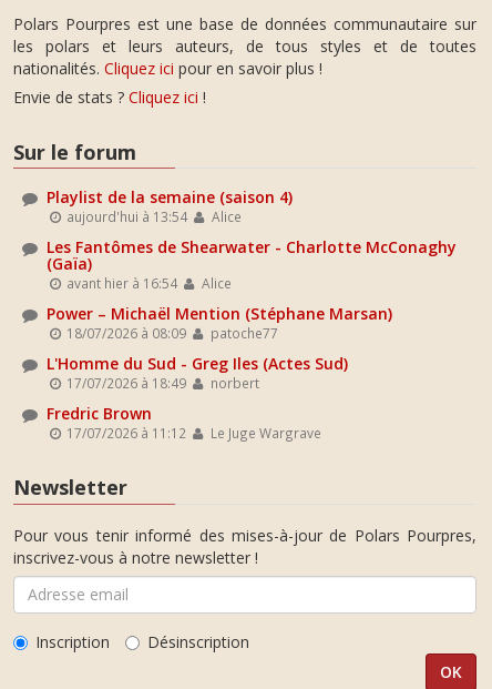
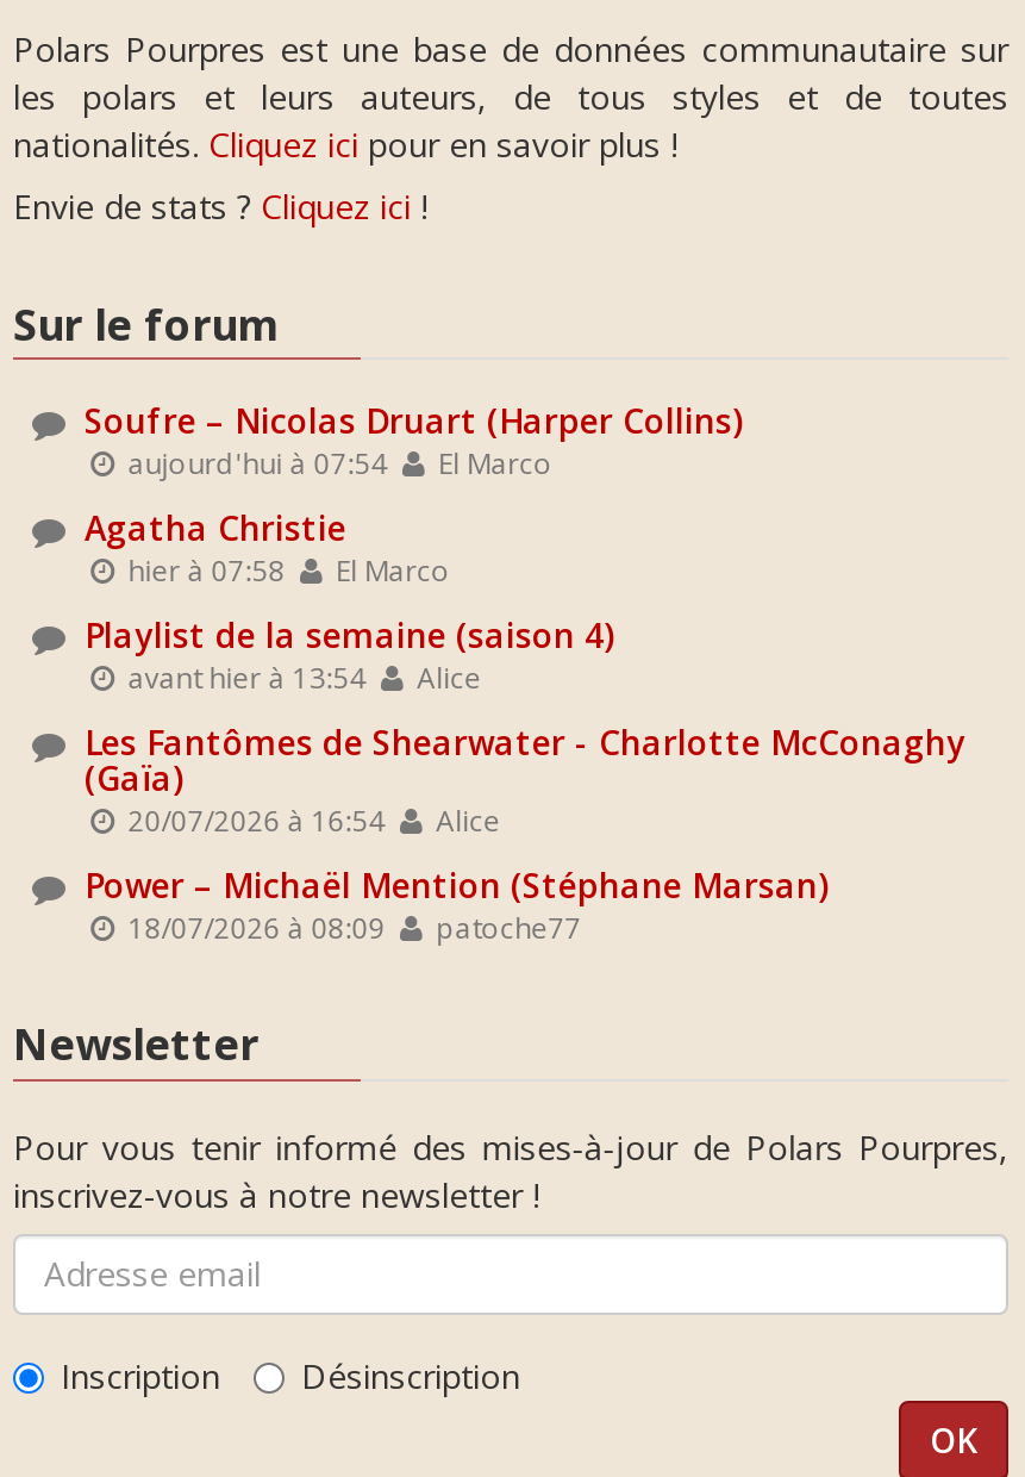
+ Soufre – Nicolas Druart (Harper Collins)
+ aujourd'hui à 07:54
+ El Marco
+ Agatha Christie
+ hier à 07:58
+ El Marco

moved down: Playlist de la semaine (saison 4) | Alice | Les Fantômes de Shearwater - Charlotte McConaghy | (Gaïa) | Alice | Power – Michaël Mention (Stéphane Marsan) | 18/07/2026 à 08:09 | patoche77

- aujourd'hui à 13:54 Alice
+ avant hier à 13:54 Alice

- avant hier à 16:54 Alice
+ 20/07/2026 à 16:54 Alice

- L'Homme du Sud - Greg Iles (Actes Sud)
- 17/07/2026 à 18:49
- norbert
- Fredric Brown
- 17/07/2026 à 11:12
- Le Juge Wargrave
